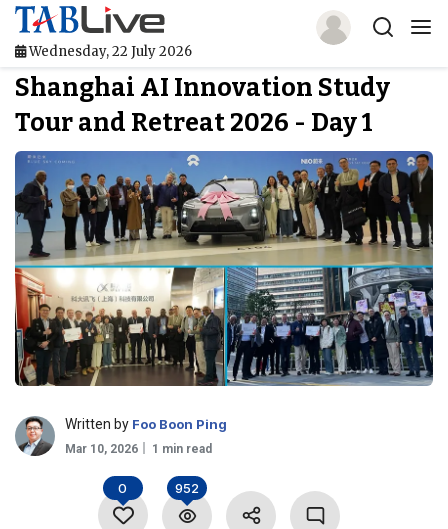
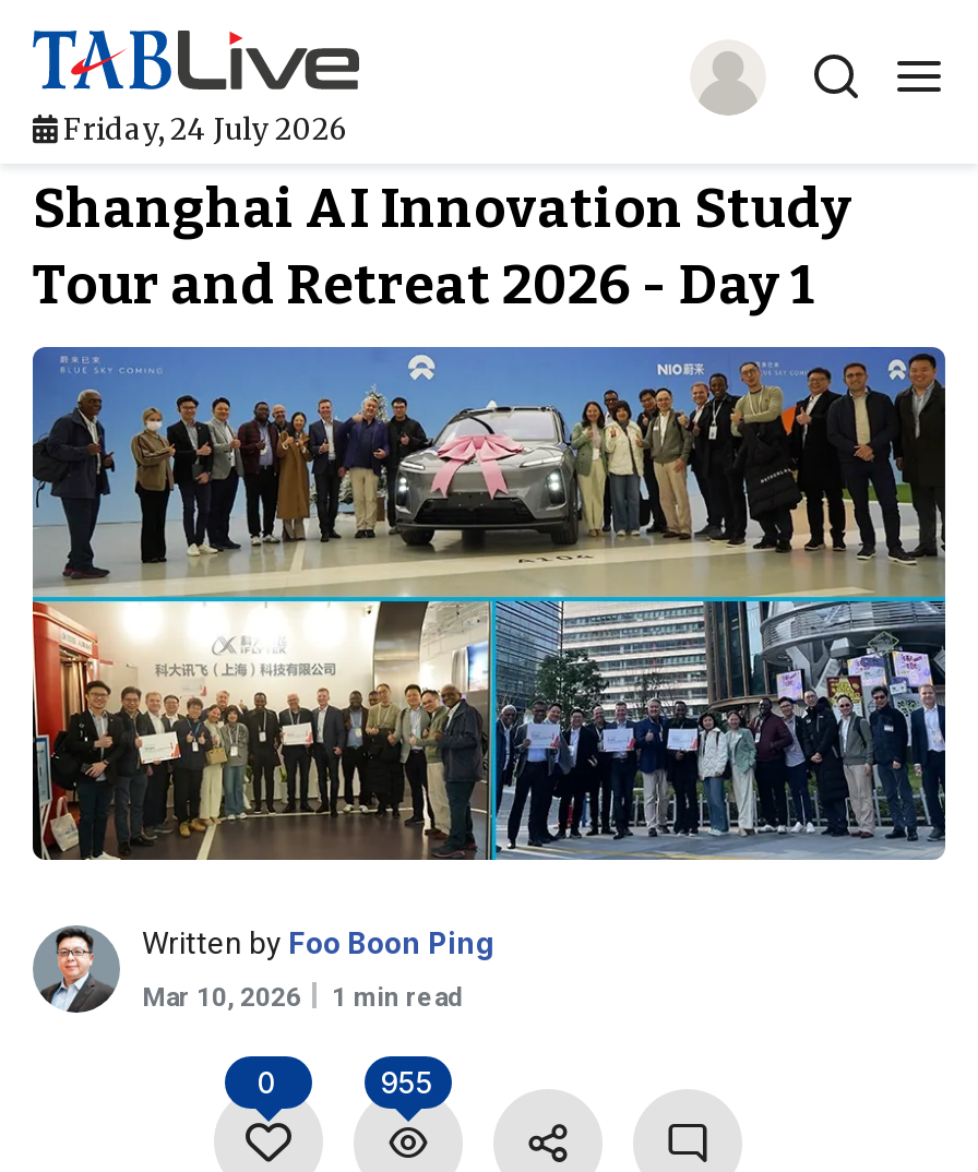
- Wednesday, 22 July 2026
+ Friday, 24 July 2026

- 952
+ 955
